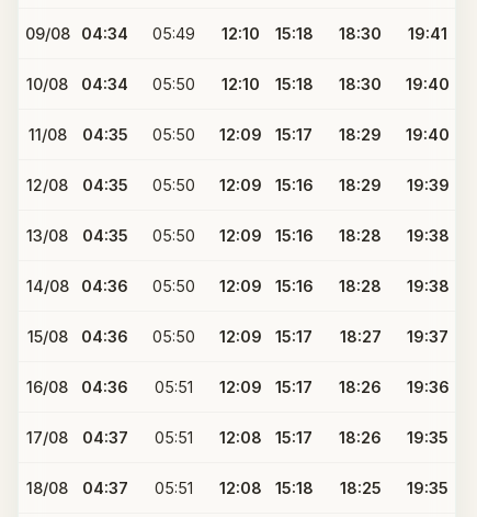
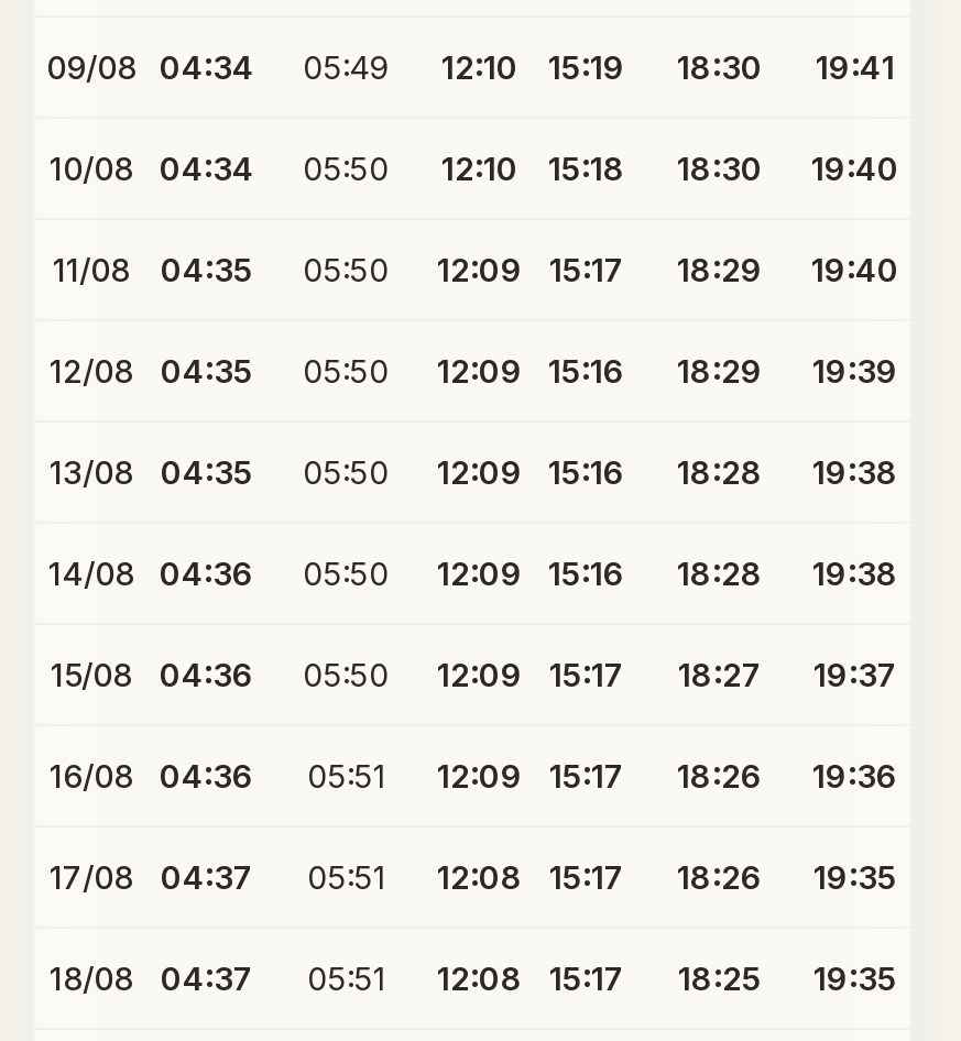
- 09/08 04:34 05:49 12:10 15:18 18:30 19:41
+ 09/08 04:34 05:49 12:10 15:19 18:30 19:41

- 18/08 04:37 05:51 12:08 15:18 18:25 19:35
+ 18/08 04:37 05:51 12:08 15:17 18:25 19:35
